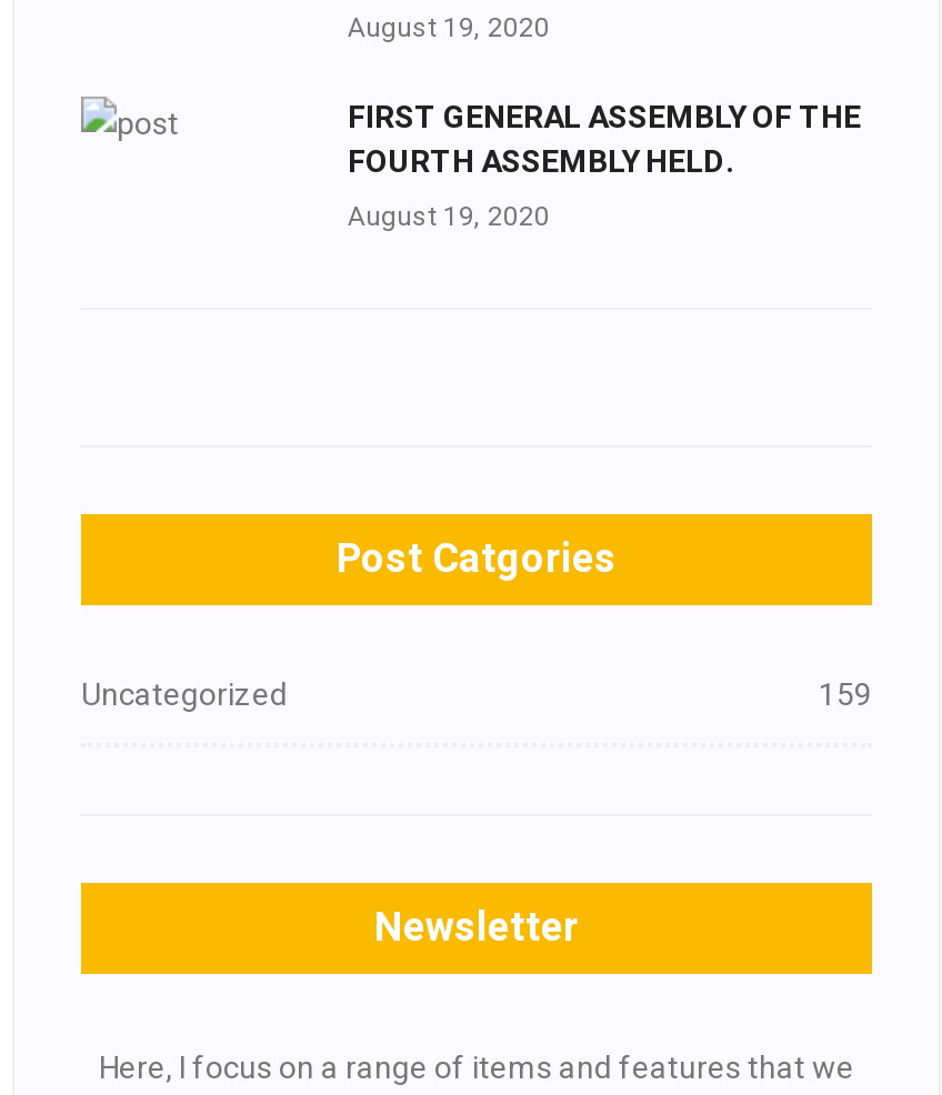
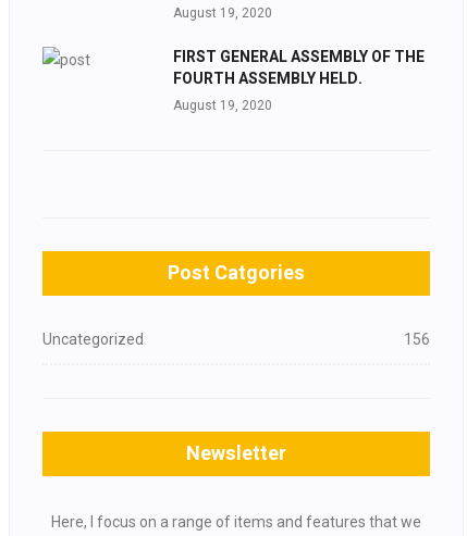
- 159
+ 156
